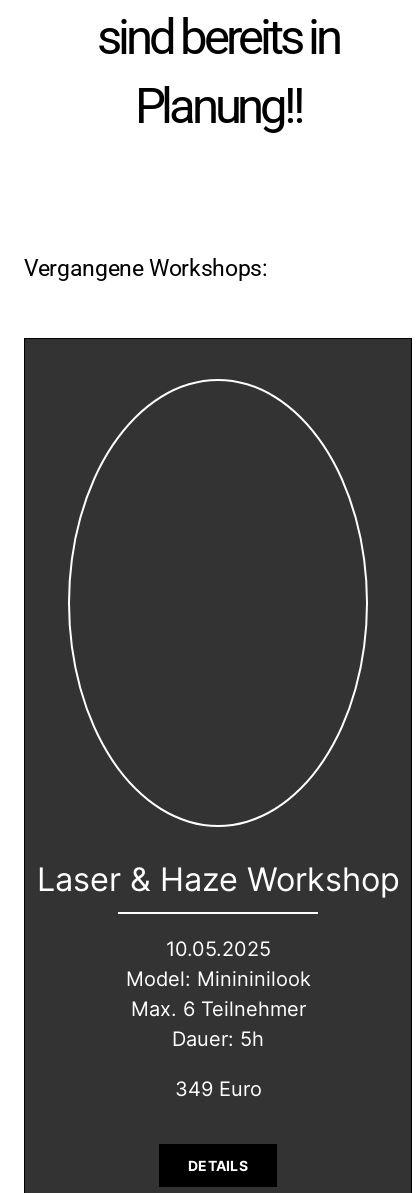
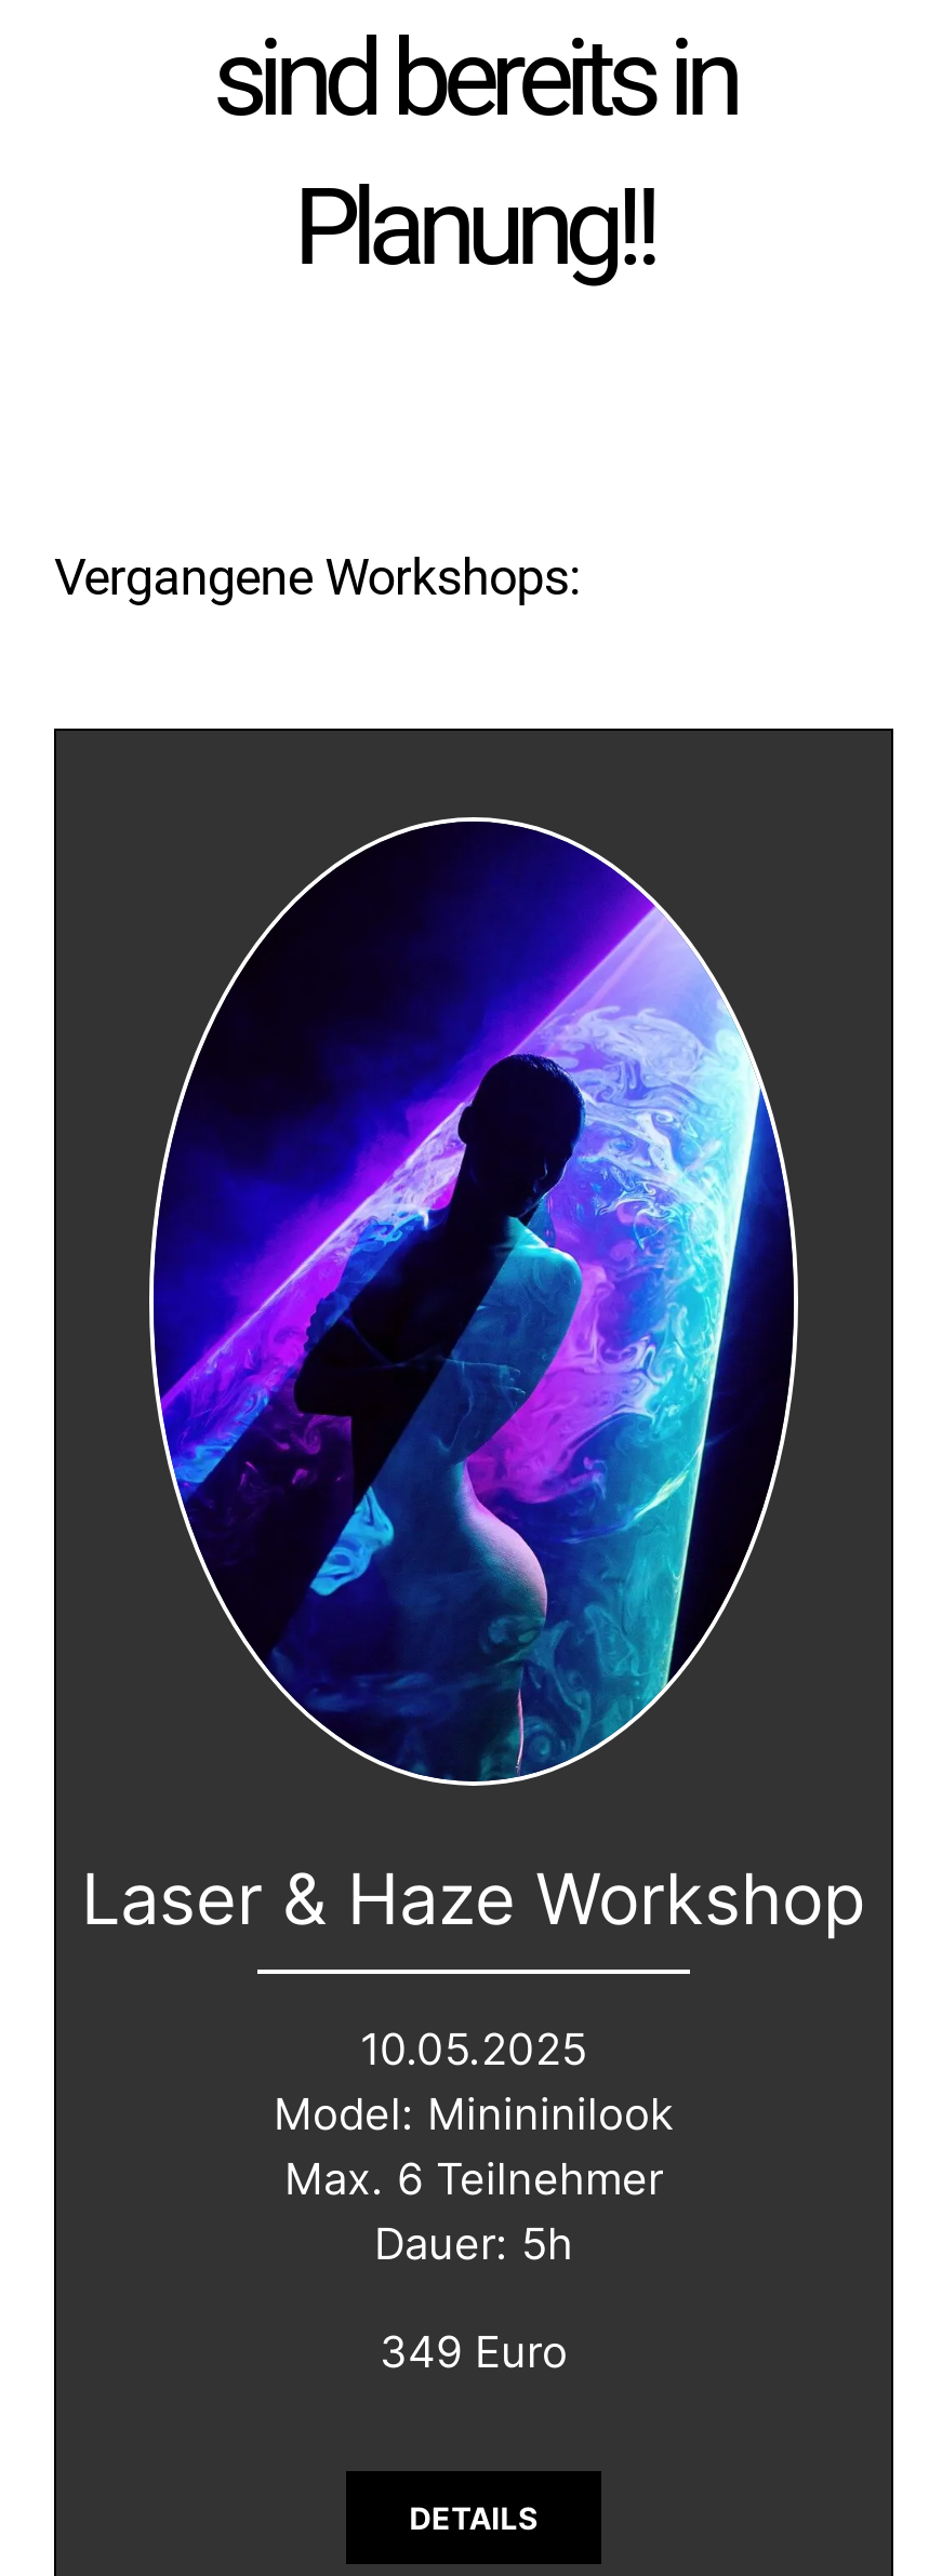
+ [image]
